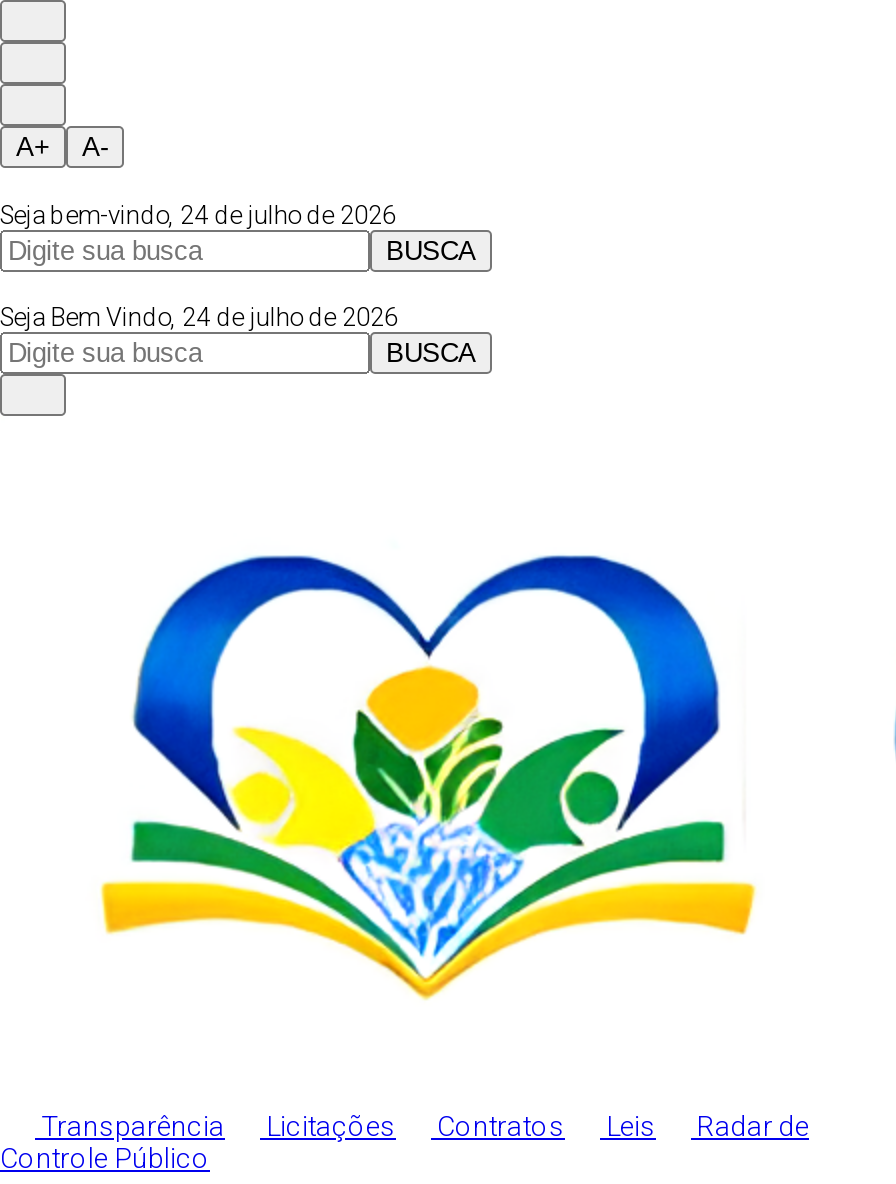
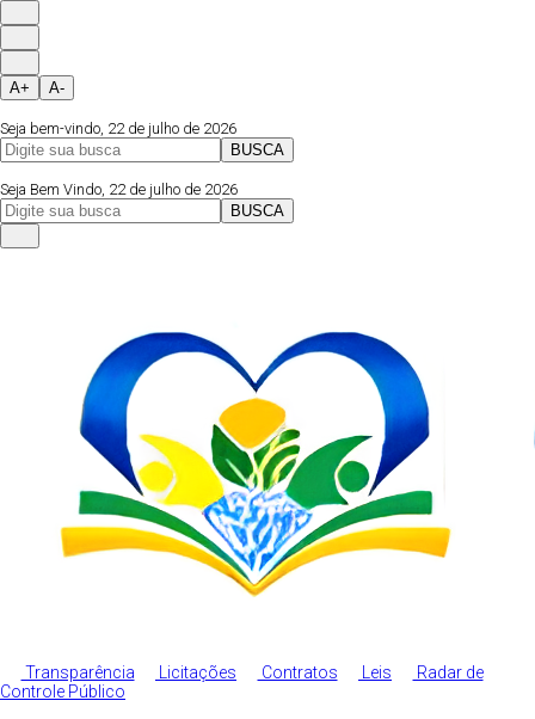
- Seja bem-vindo, 24 de julho de 2026
+ Seja bem-vindo, 22 de julho de 2026

- Seja Bem Vindo, 24 de julho de 2026
+ Seja Bem Vindo, 22 de julho de 2026
